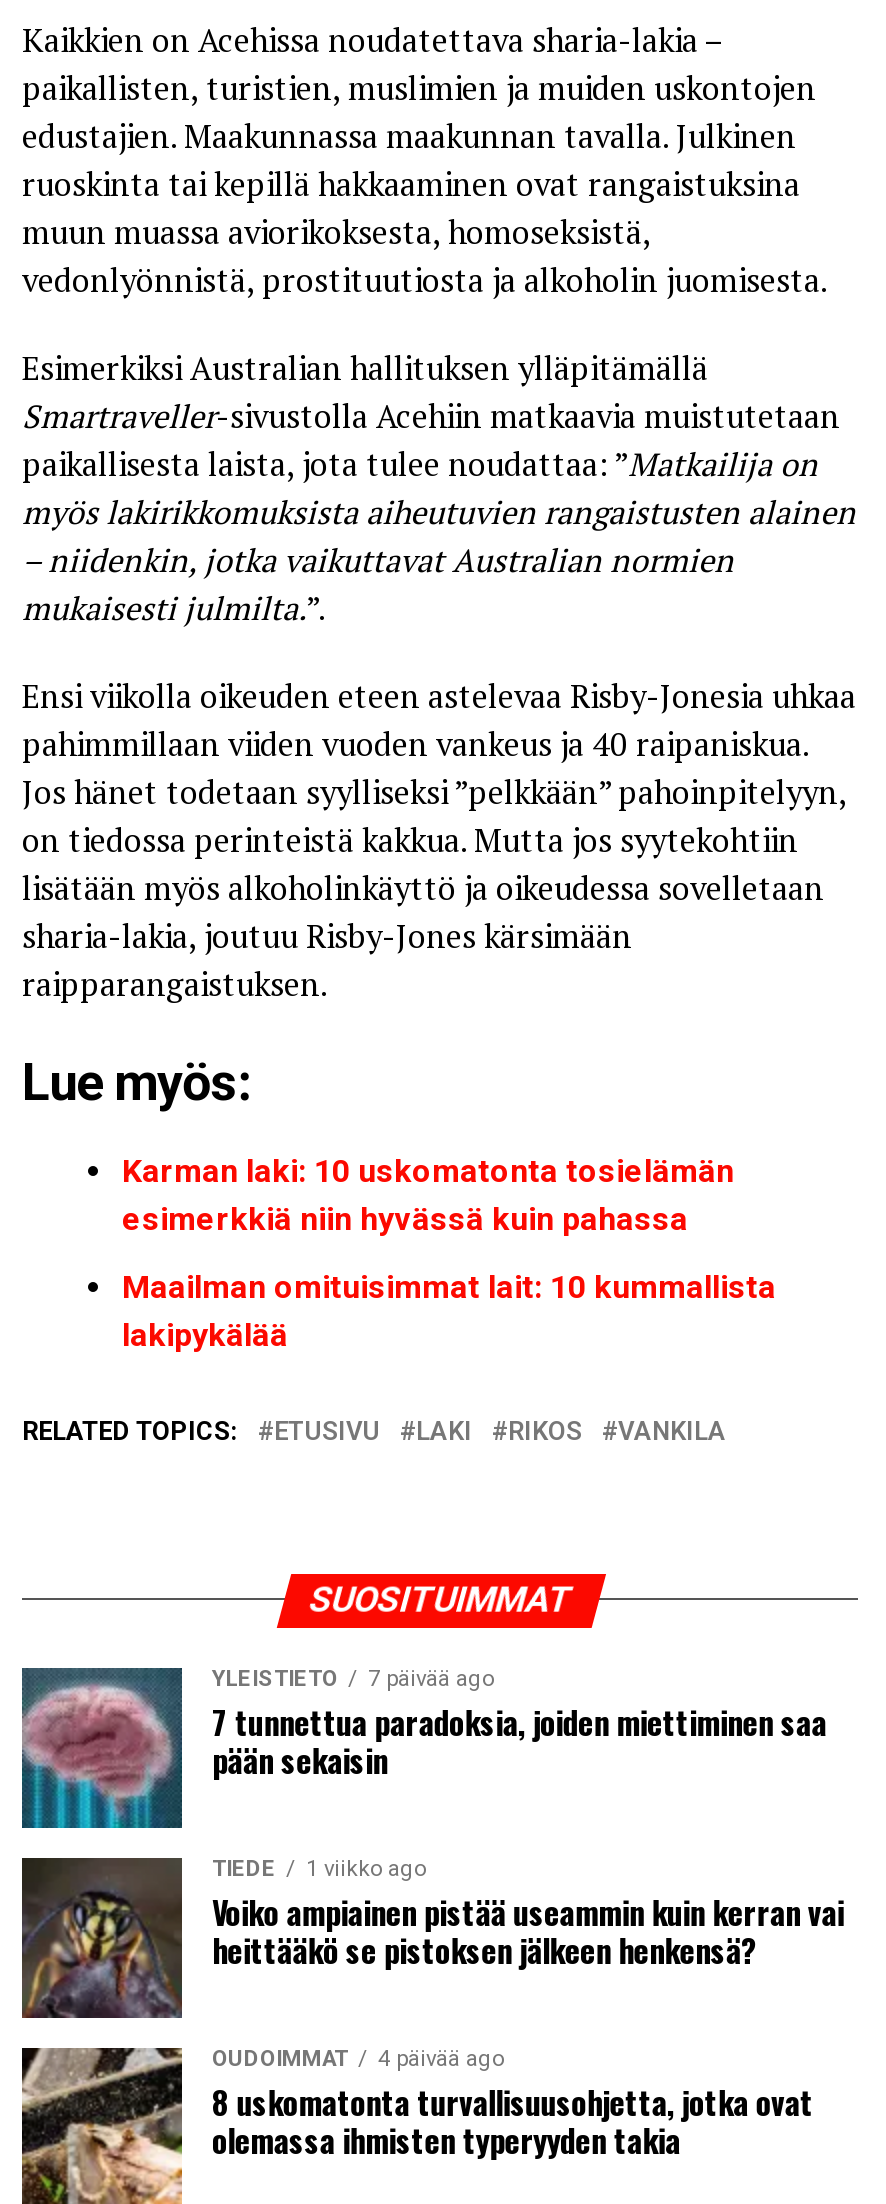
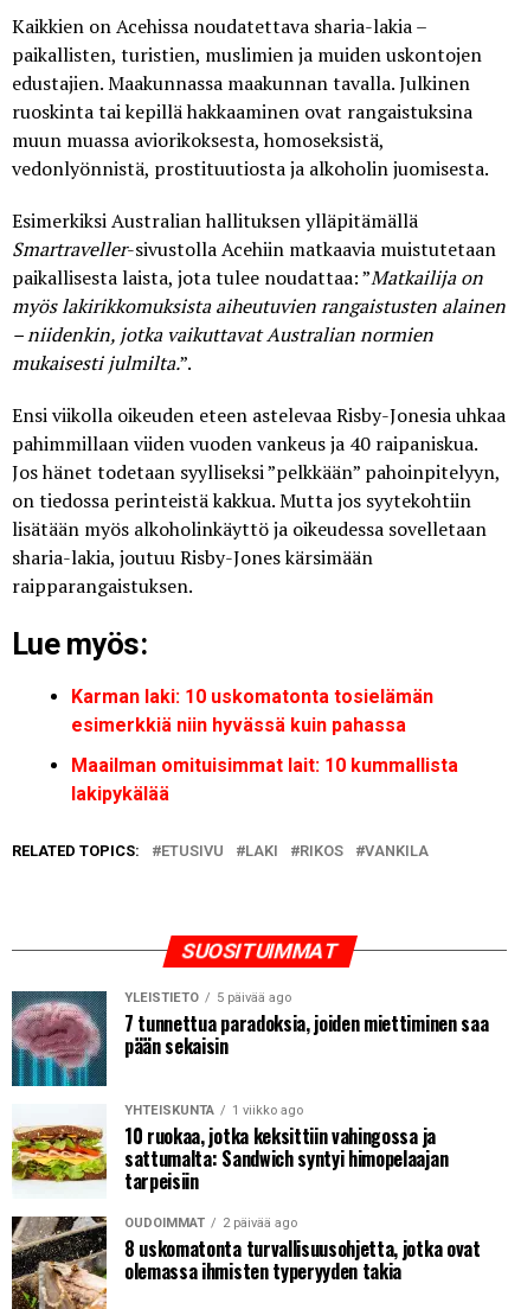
- YLEISTIETO 7 päivää ago
+ YLEISTIETO 5 päivää ago

- [image]
- TIEDE
+ [image]
+ YHTEISKUNTA

- Voiko ampiainen pistää useammin kuin kerran vai
- heittääkö se pistoksen jälkeen henkensä?
+ 10 ruokaa, jotka keksittiin vahingossa ja
+ sattumalta: Sandwich syntyi himopelaajan
+ tarpeisiin

- OUDOIMMAT 4 päivää ago
+ OUDOIMMAT 2 päivää ago
